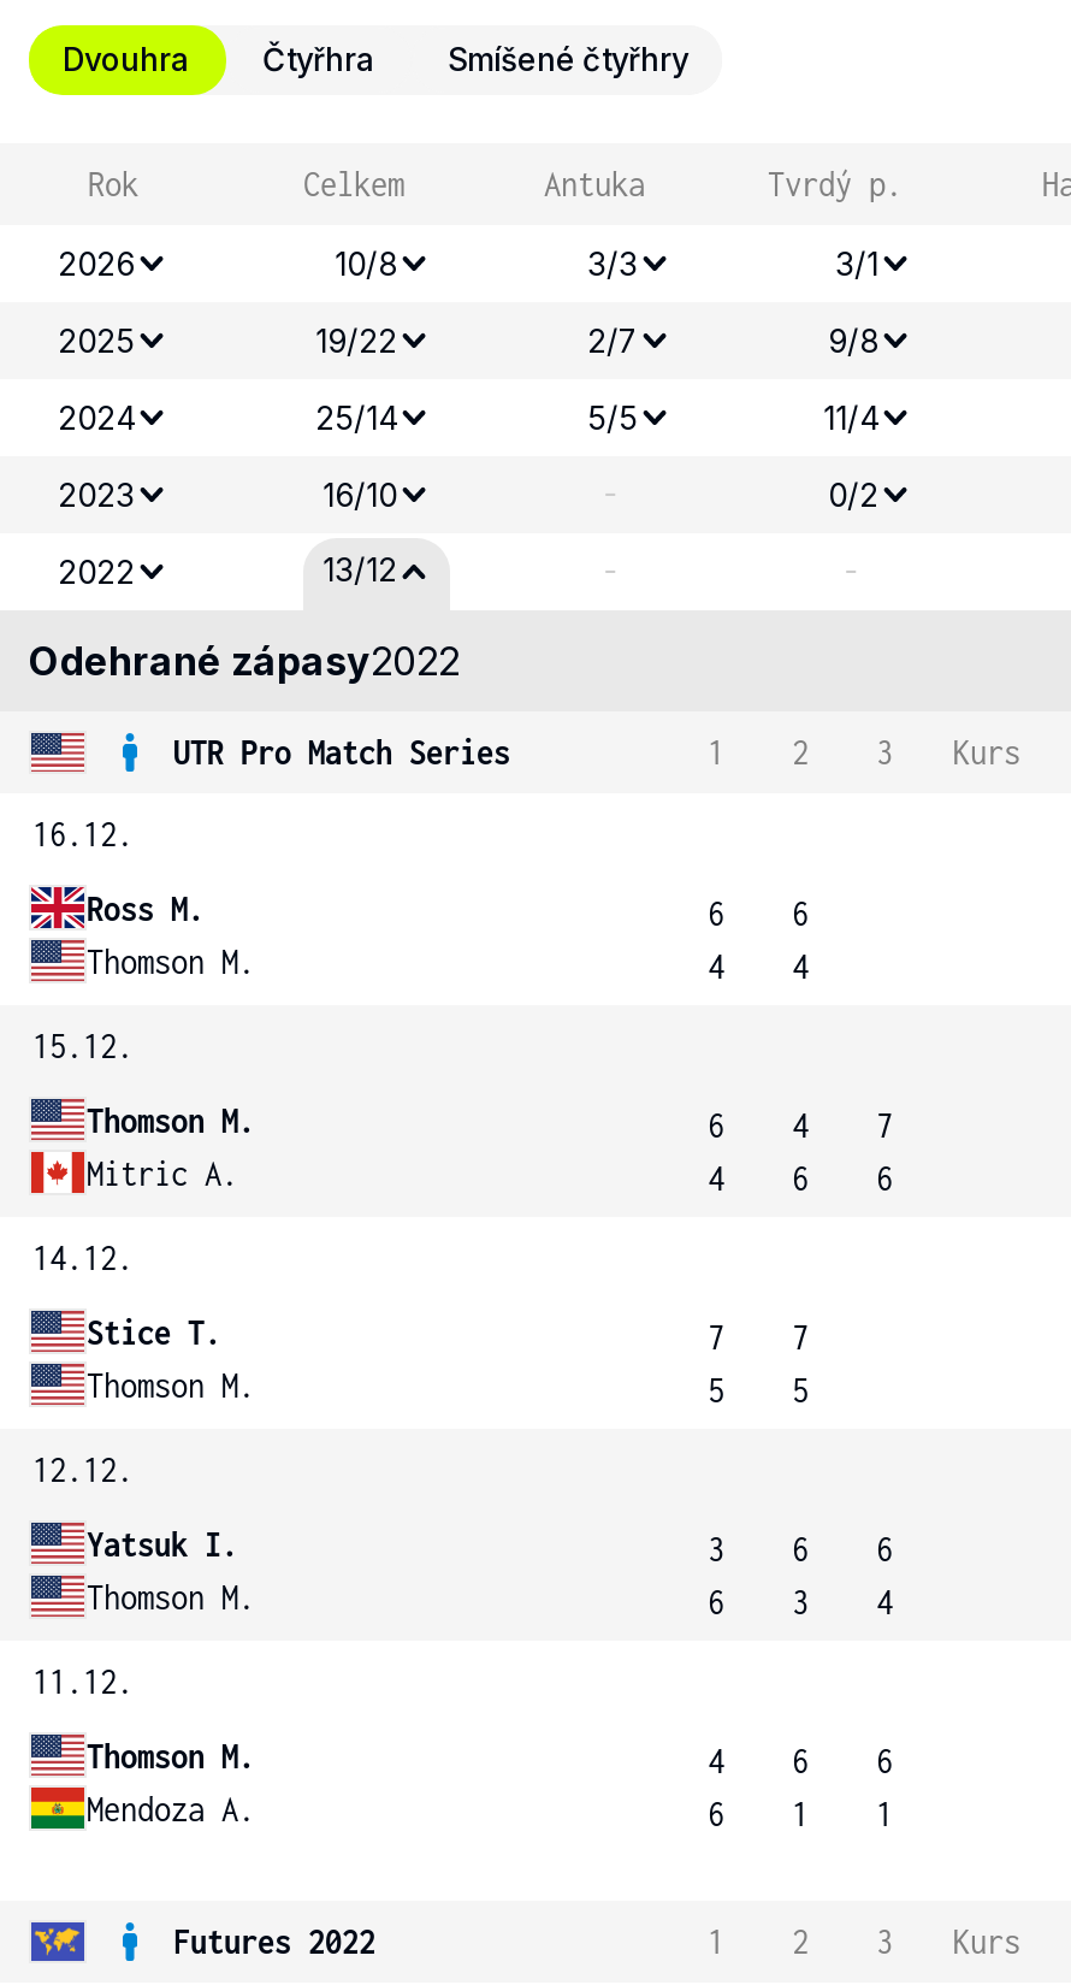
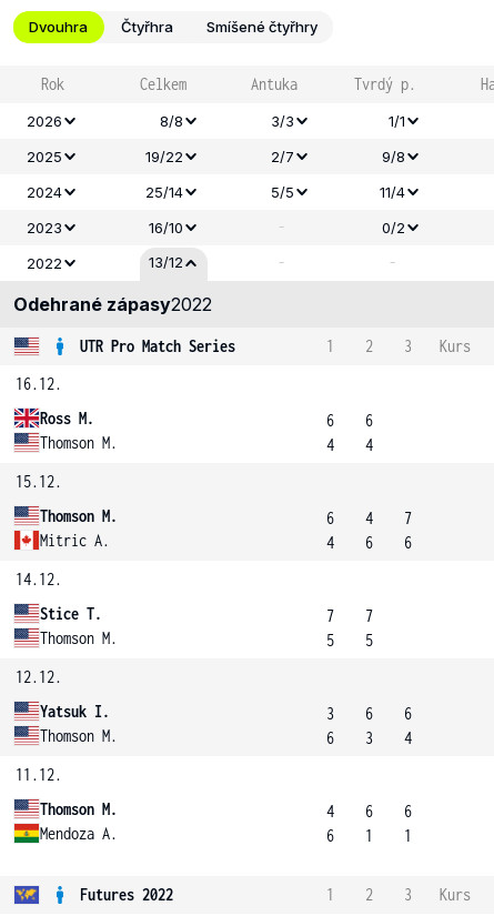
- 10/8
+ 8/8

- 3/1
+ 1/1
